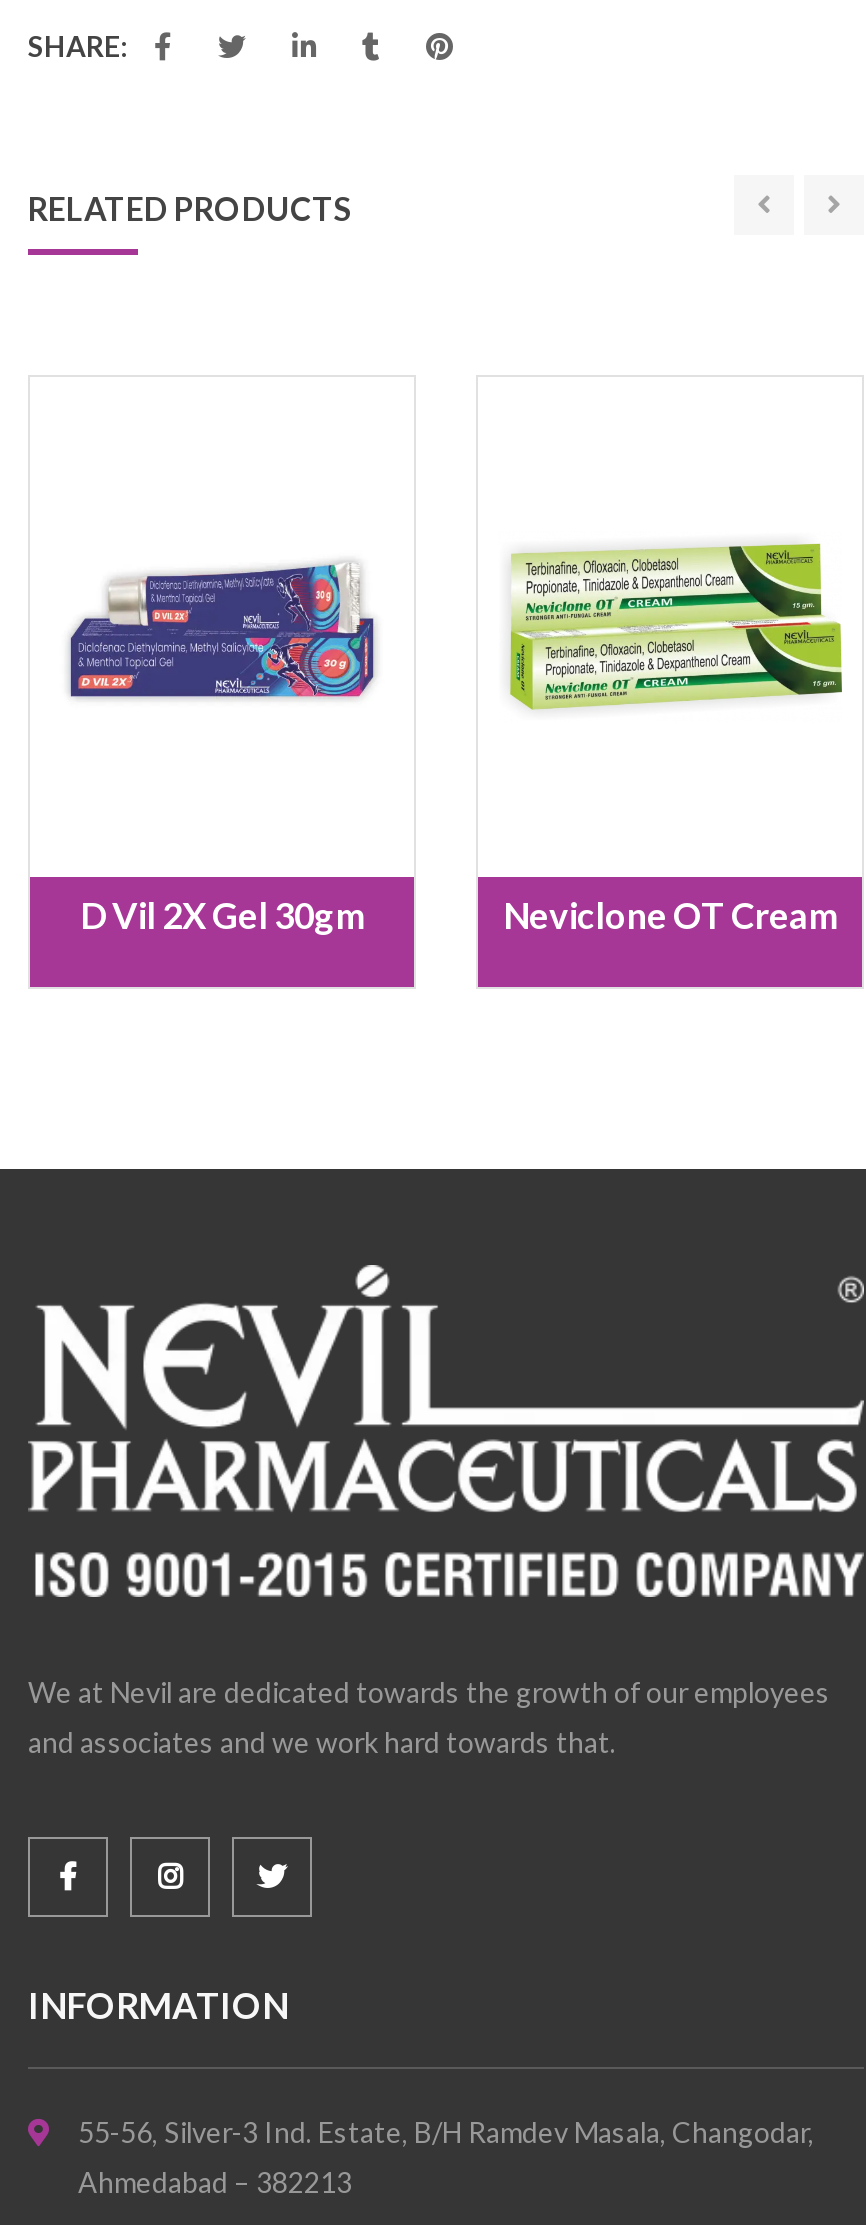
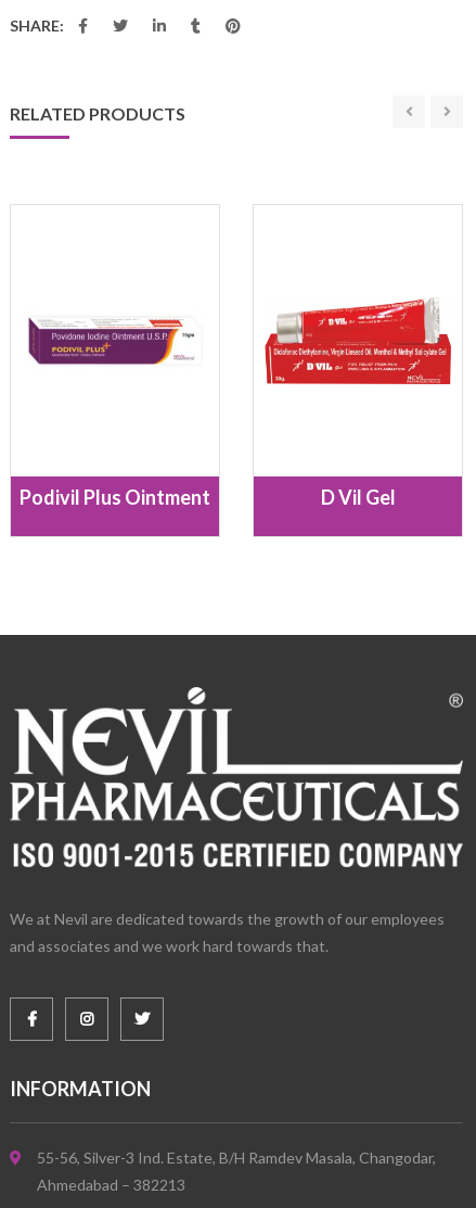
- [image]
+ [image]

- [image]
+ [image]

- D Vil 2X Gel 30gm
- Neviclone OT Cream
+ Podivil Plus Ointment
+ D Vil Gel
